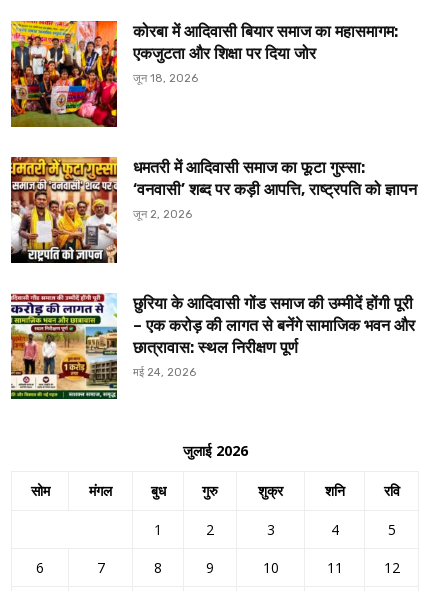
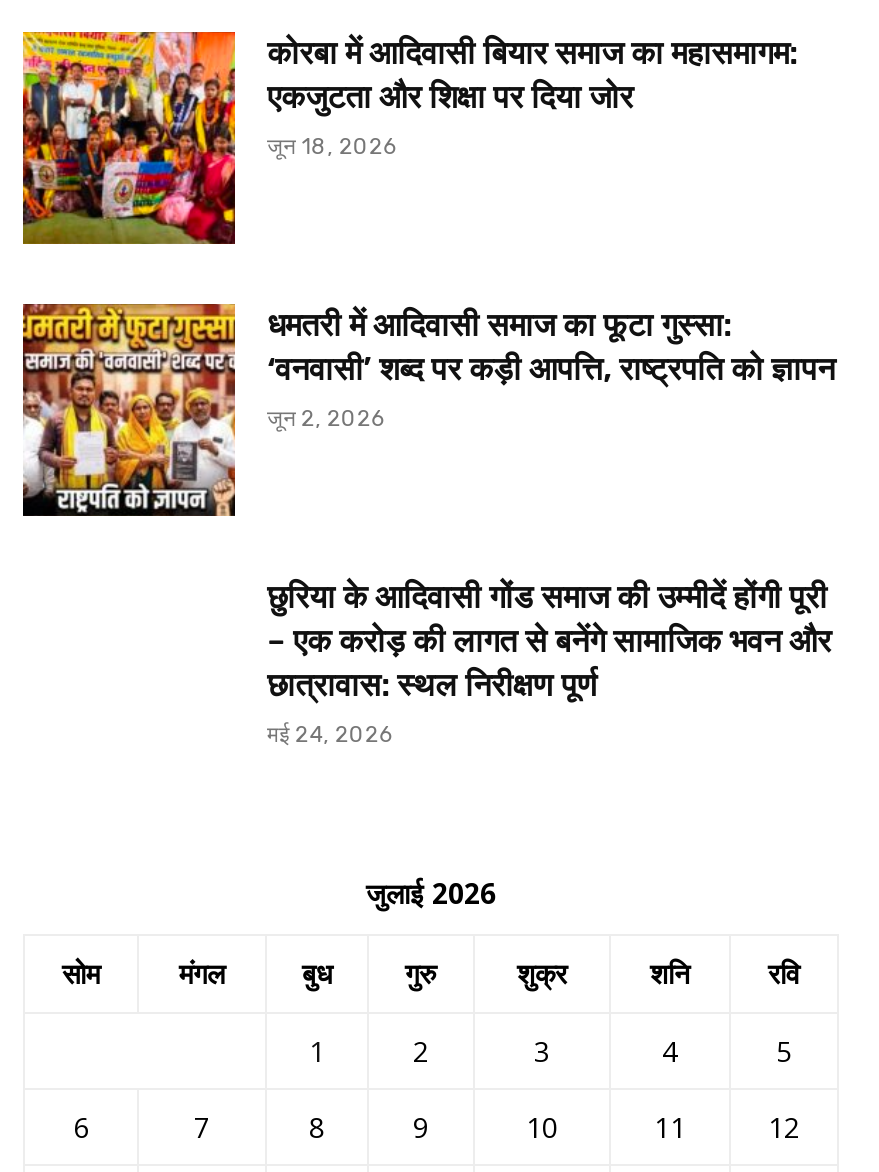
- [image]
